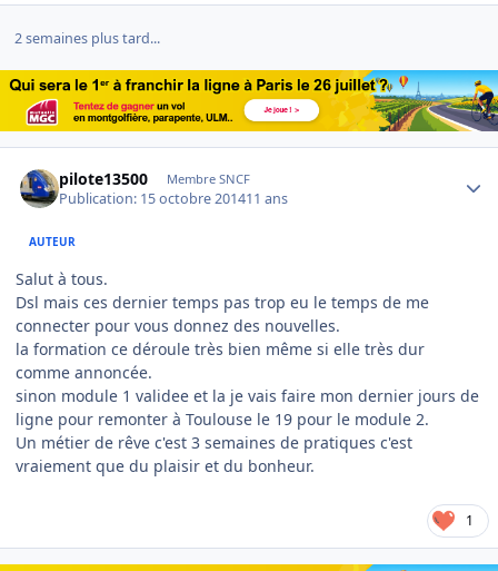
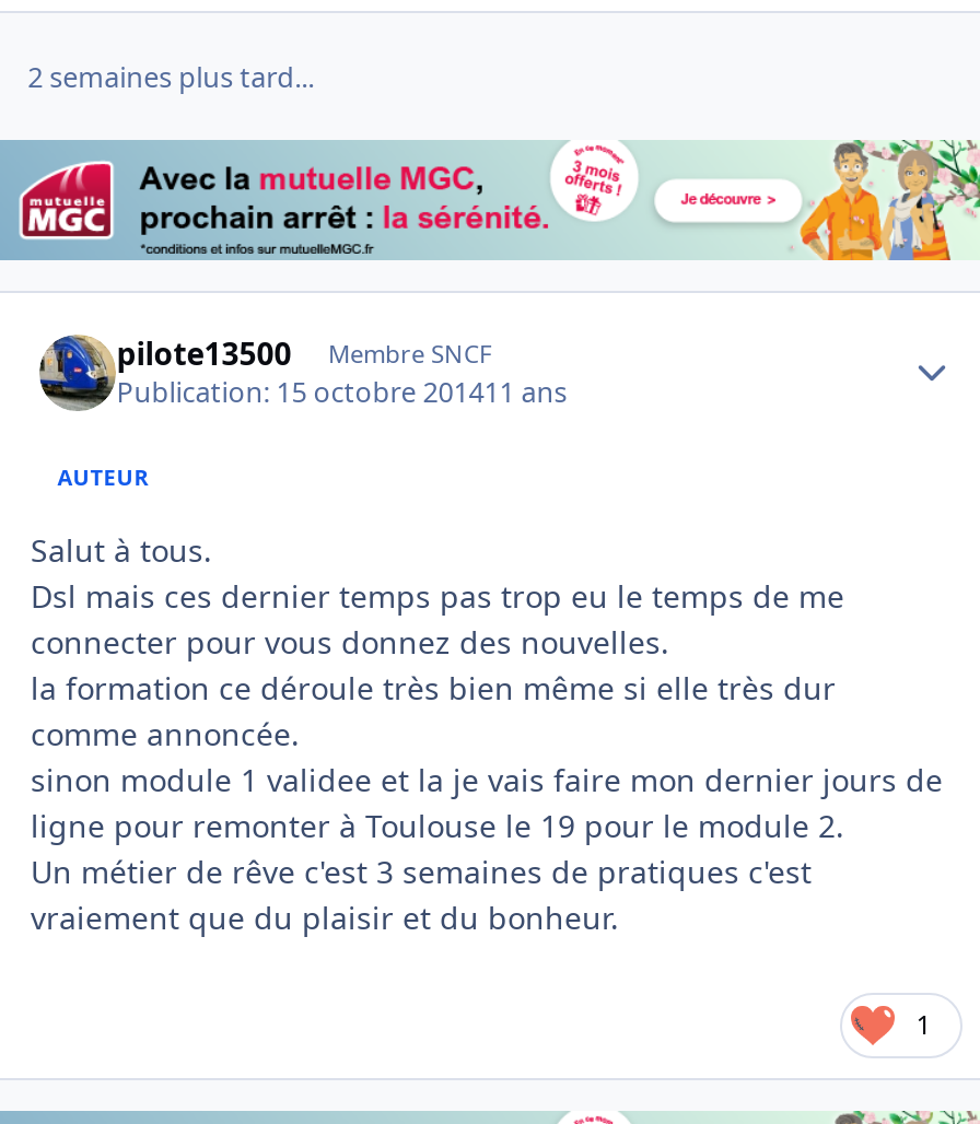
- [image]
+ [image]
